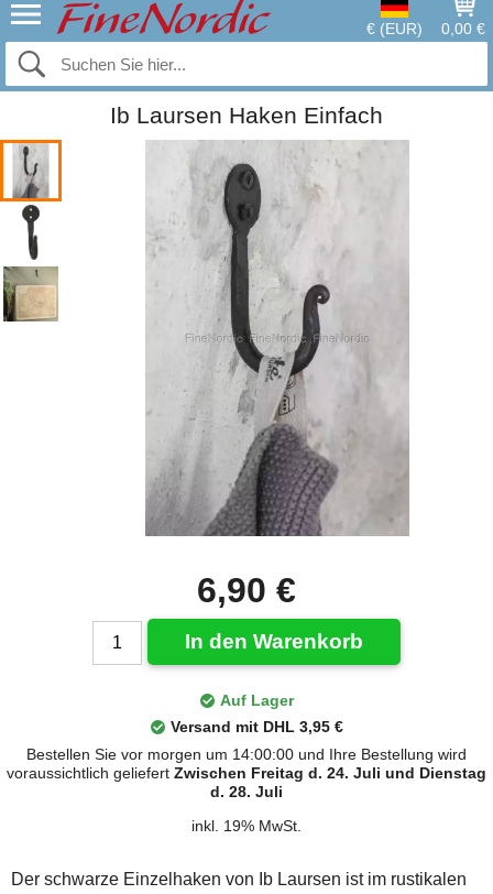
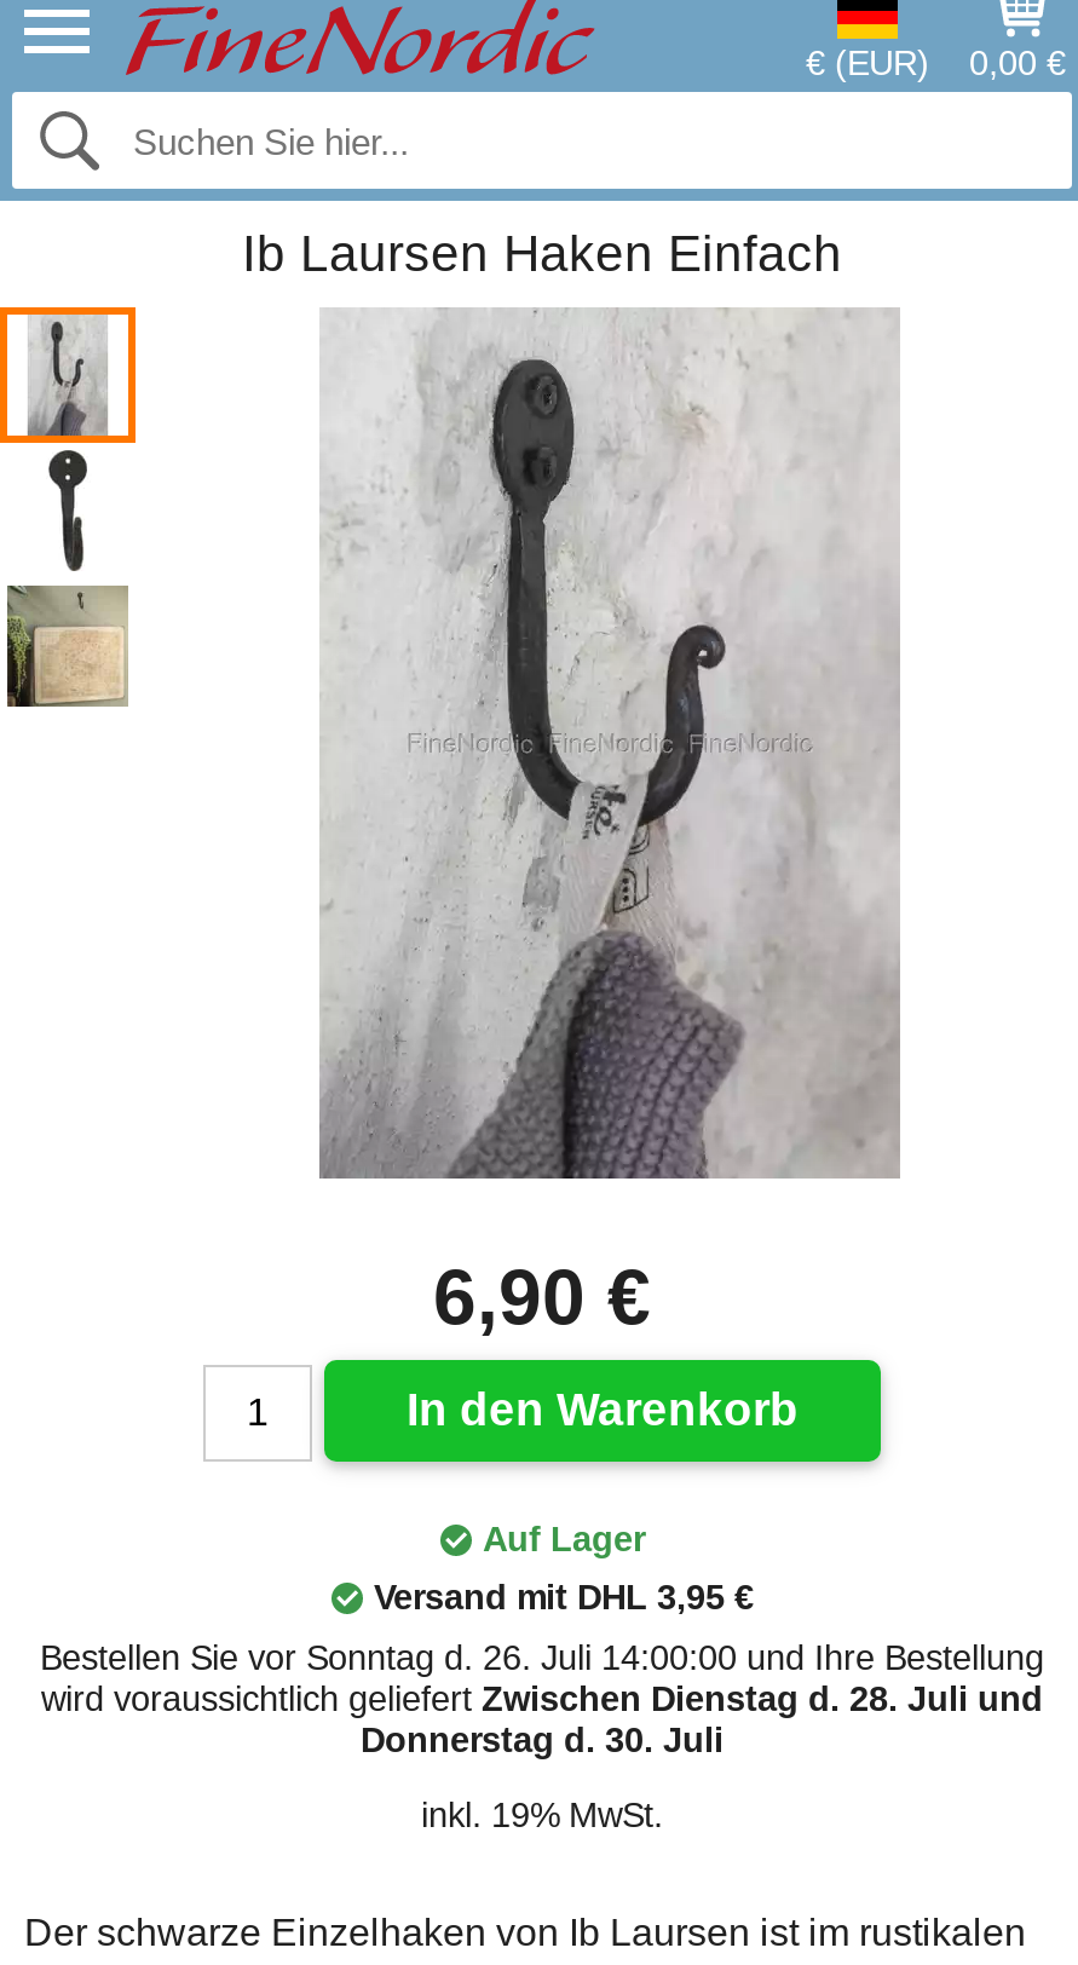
- Bestellen Sie vor morgen um 14:00:00 und Ihre Bestellung wird
- voraussichtlich geliefert Zwischen Freitag d. 24. Juli und Dienstag
- d. 28. Juli
+ Bestellen Sie vor Sonntag d. 26. Juli 14:00:00 und Ihre Bestellung
+ wird voraussichtlich geliefert Zwischen Dienstag d. 28. Juli und
+ Donnerstag d. 30. Juli
